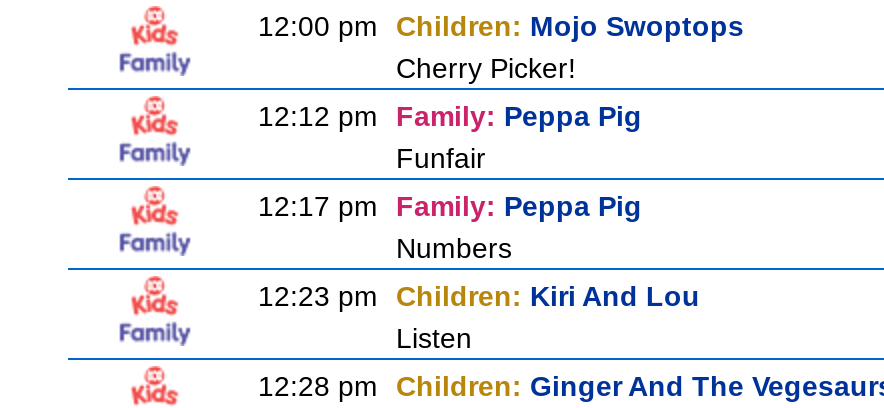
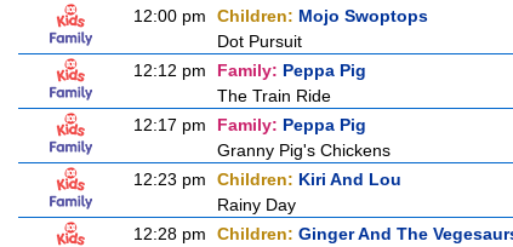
- Cherry Picker!
+ Dot Pursuit

- Funfair
+ The Train Ride

- Numbers
+ Granny Pig's Chickens

- Listen
+ Rainy Day
